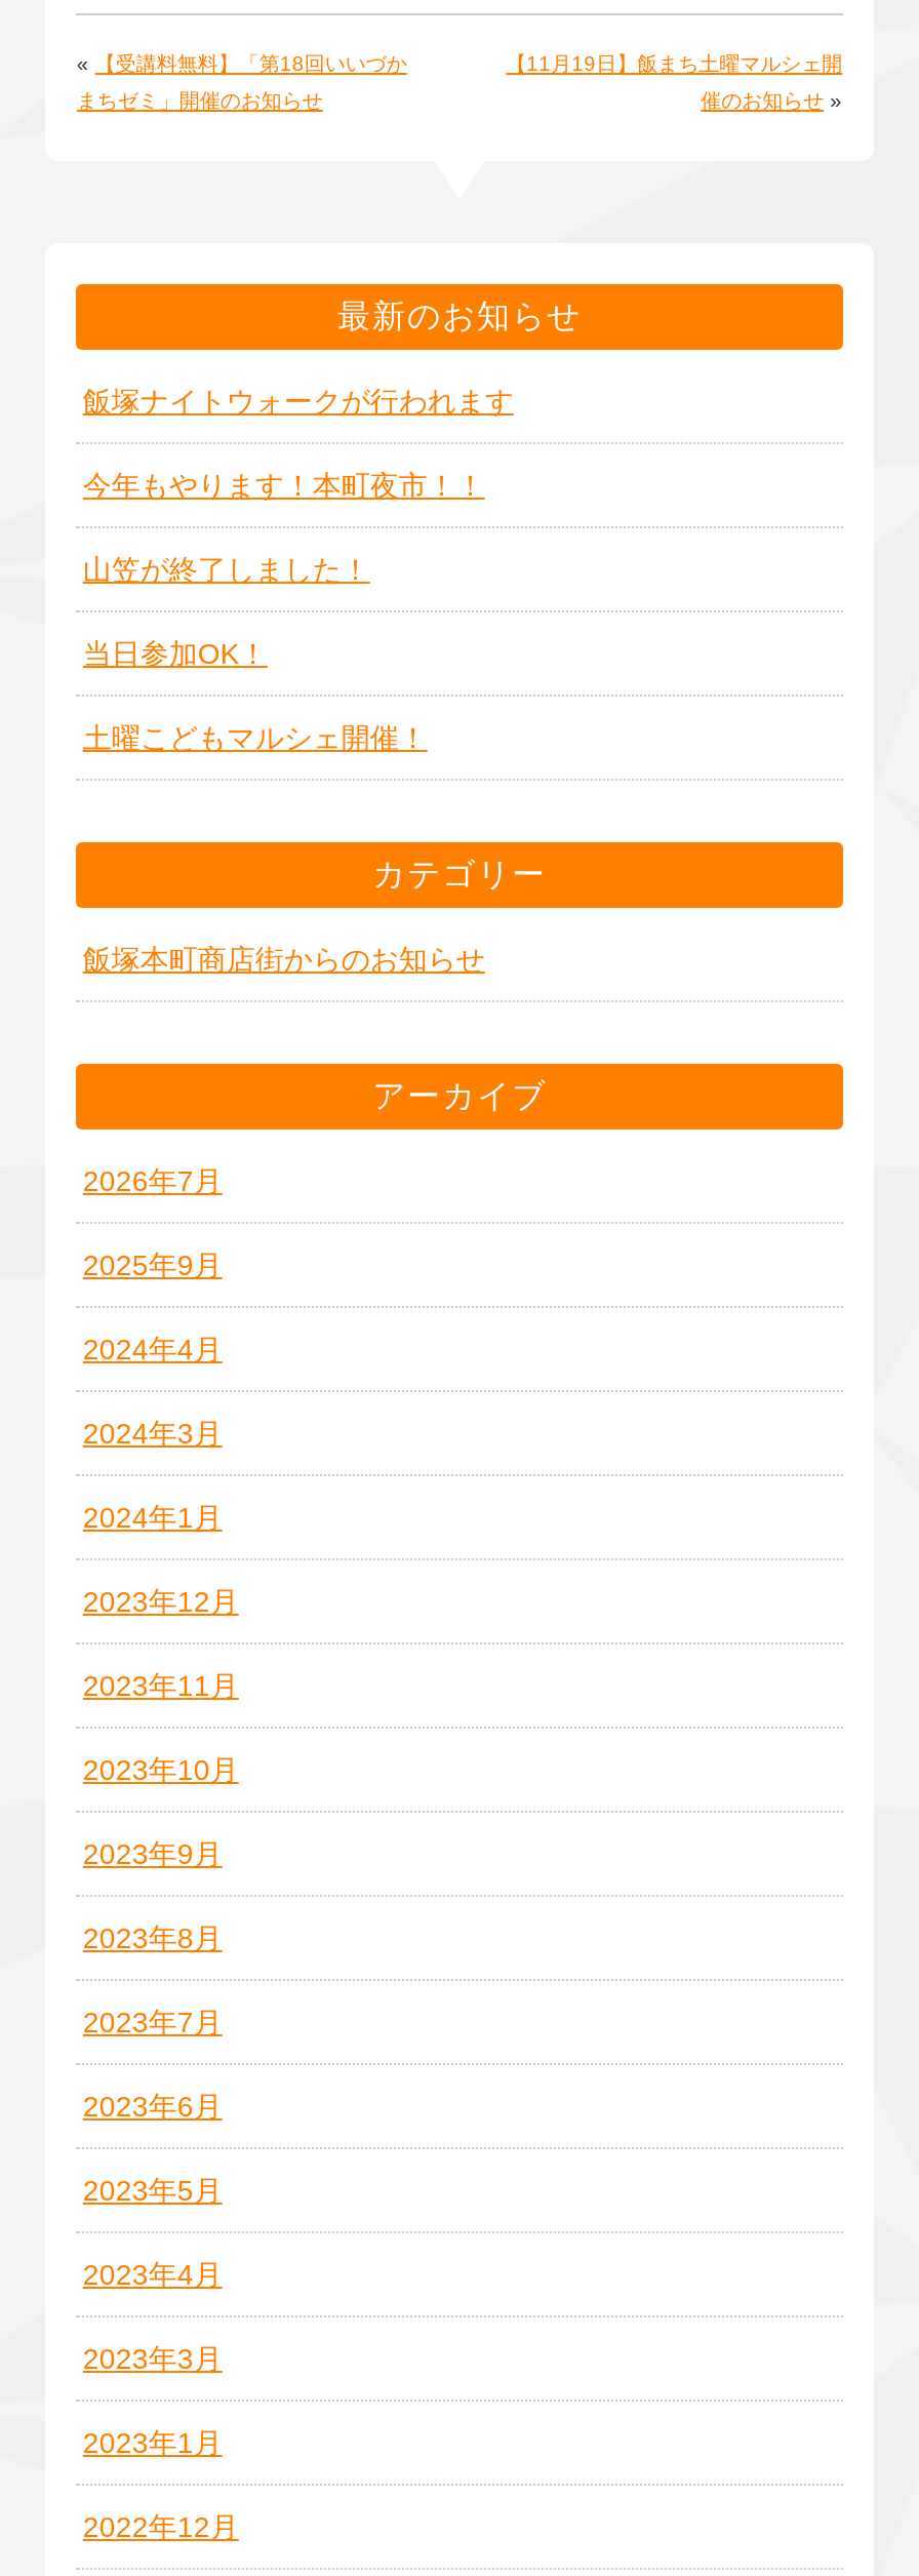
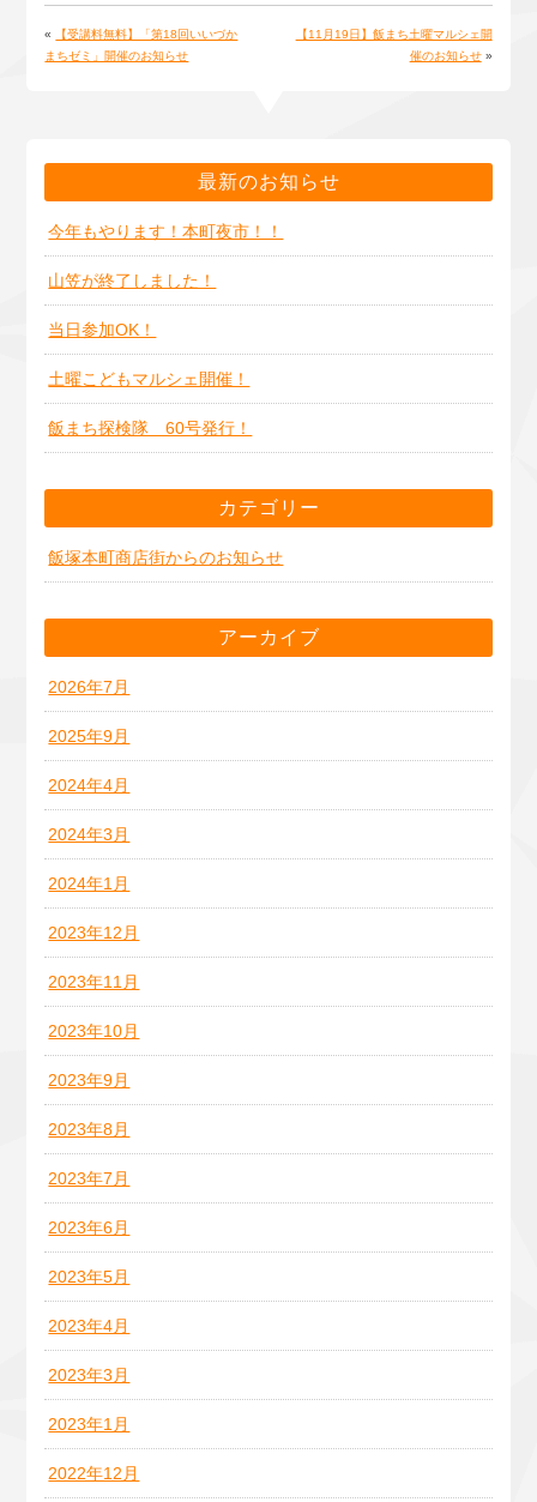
- 飯塚ナイトウォークが行われます

moved up: 今年もやります！本町夜市！！ | 山笠が終了しました！ | 当日参加OK！ | 土曜こどもマルシェ開催！

+ 飯まち探検隊 60号発行！
